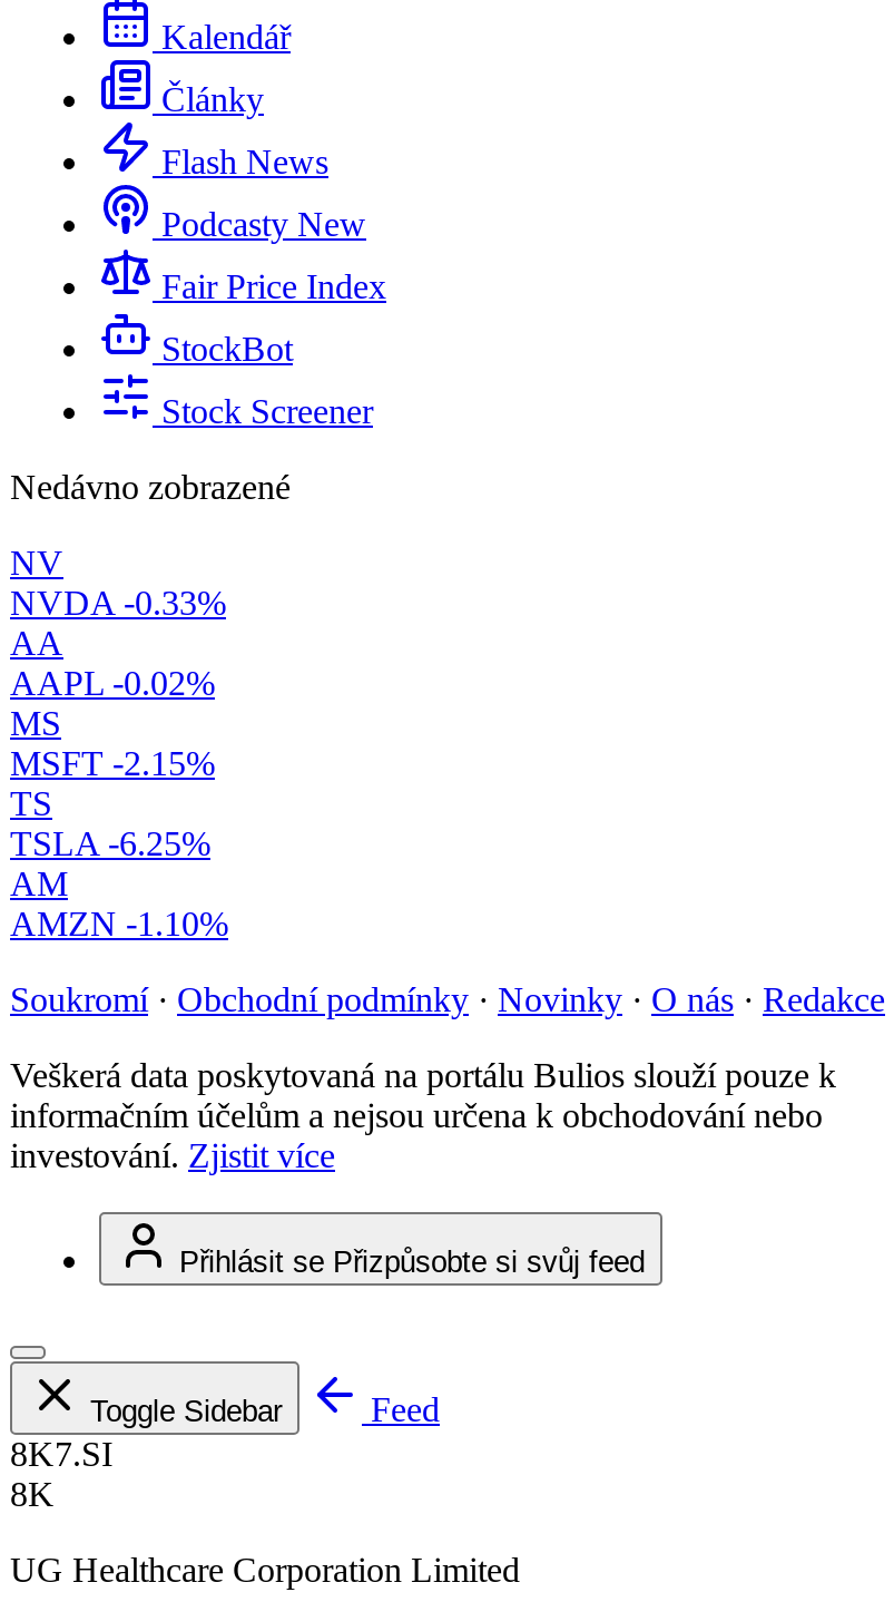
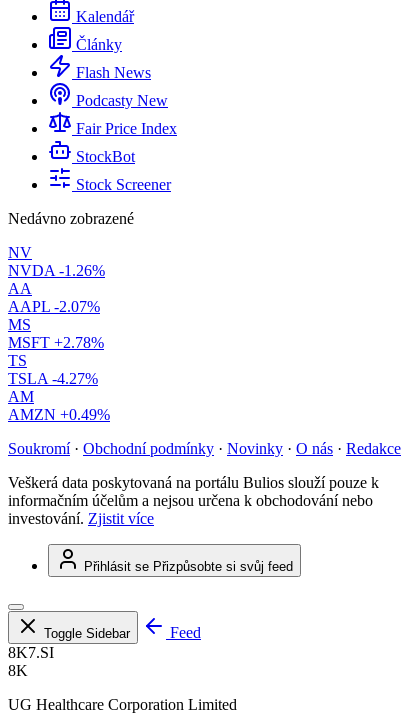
- NVDA -0.33%
+ NVDA -1.26%

- AAPL -0.02%
+ AAPL -2.07%

- MSFT -2.15%
+ MSFT +2.78%

- TSLA -6.25%
+ TSLA -4.27%

- AMZN -1.10%
+ AMZN +0.49%
